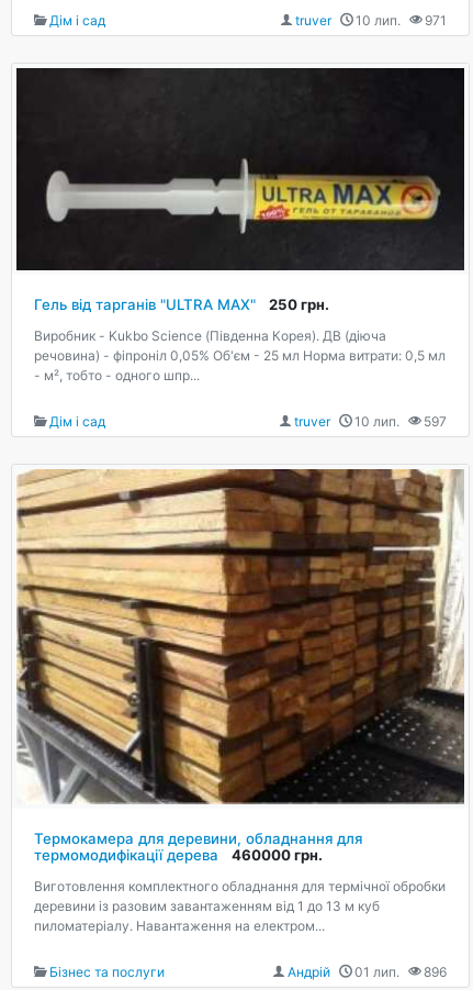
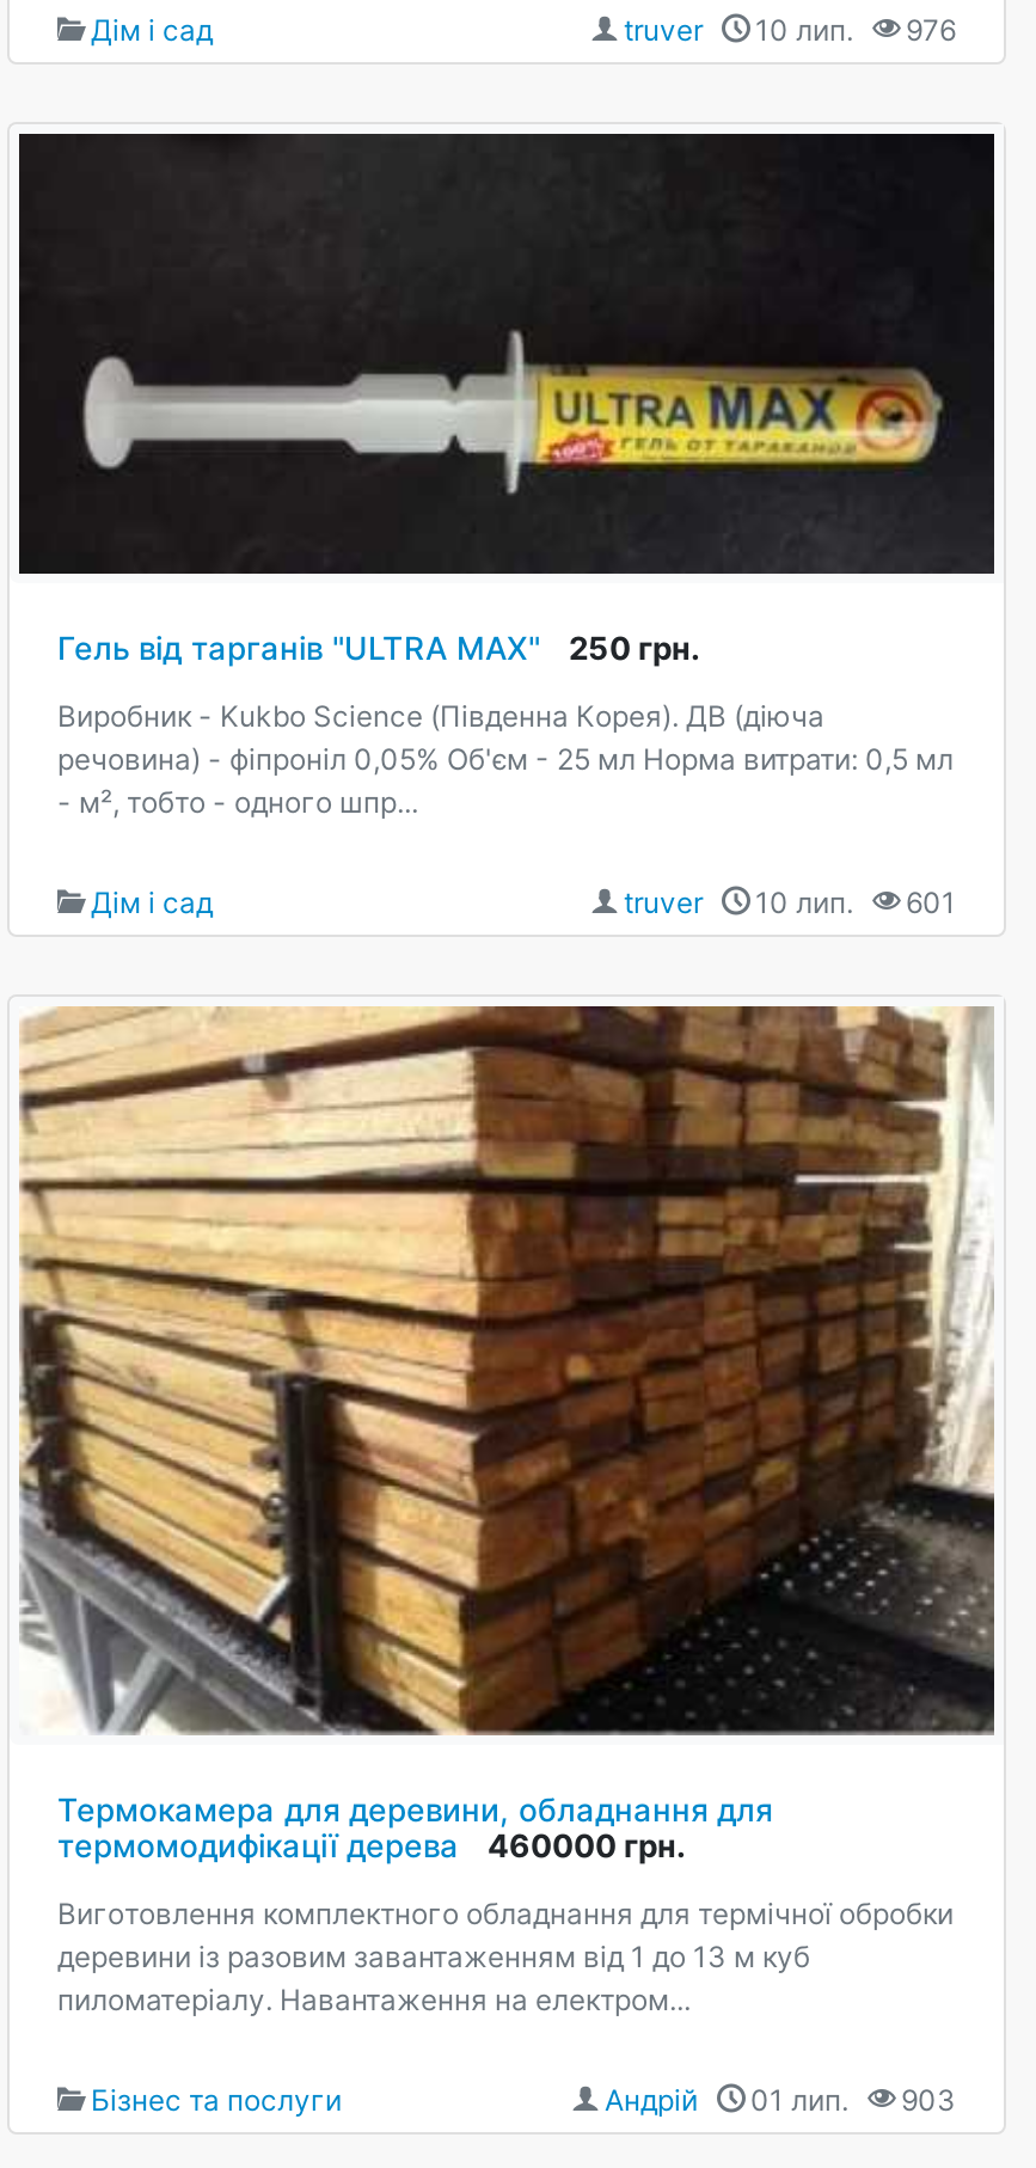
- truver 10 лип. 971
+ truver 10 лип. 976

- truver 10 лип. 597
+ truver 10 лип. 601

- Андрій 01 лип. 896
+ Андрій 01 лип. 903
